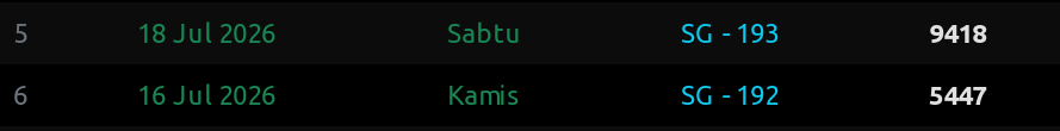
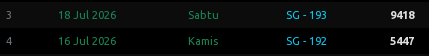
- 5
+ 3

- 6
+ 4
